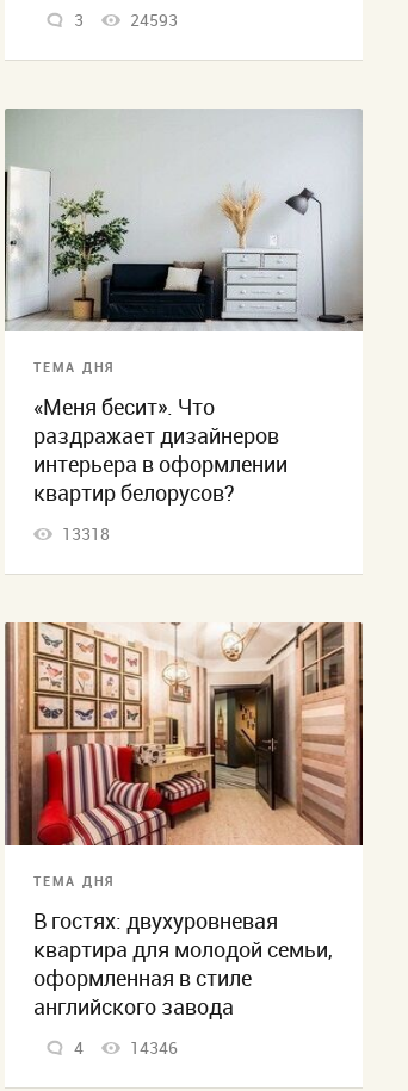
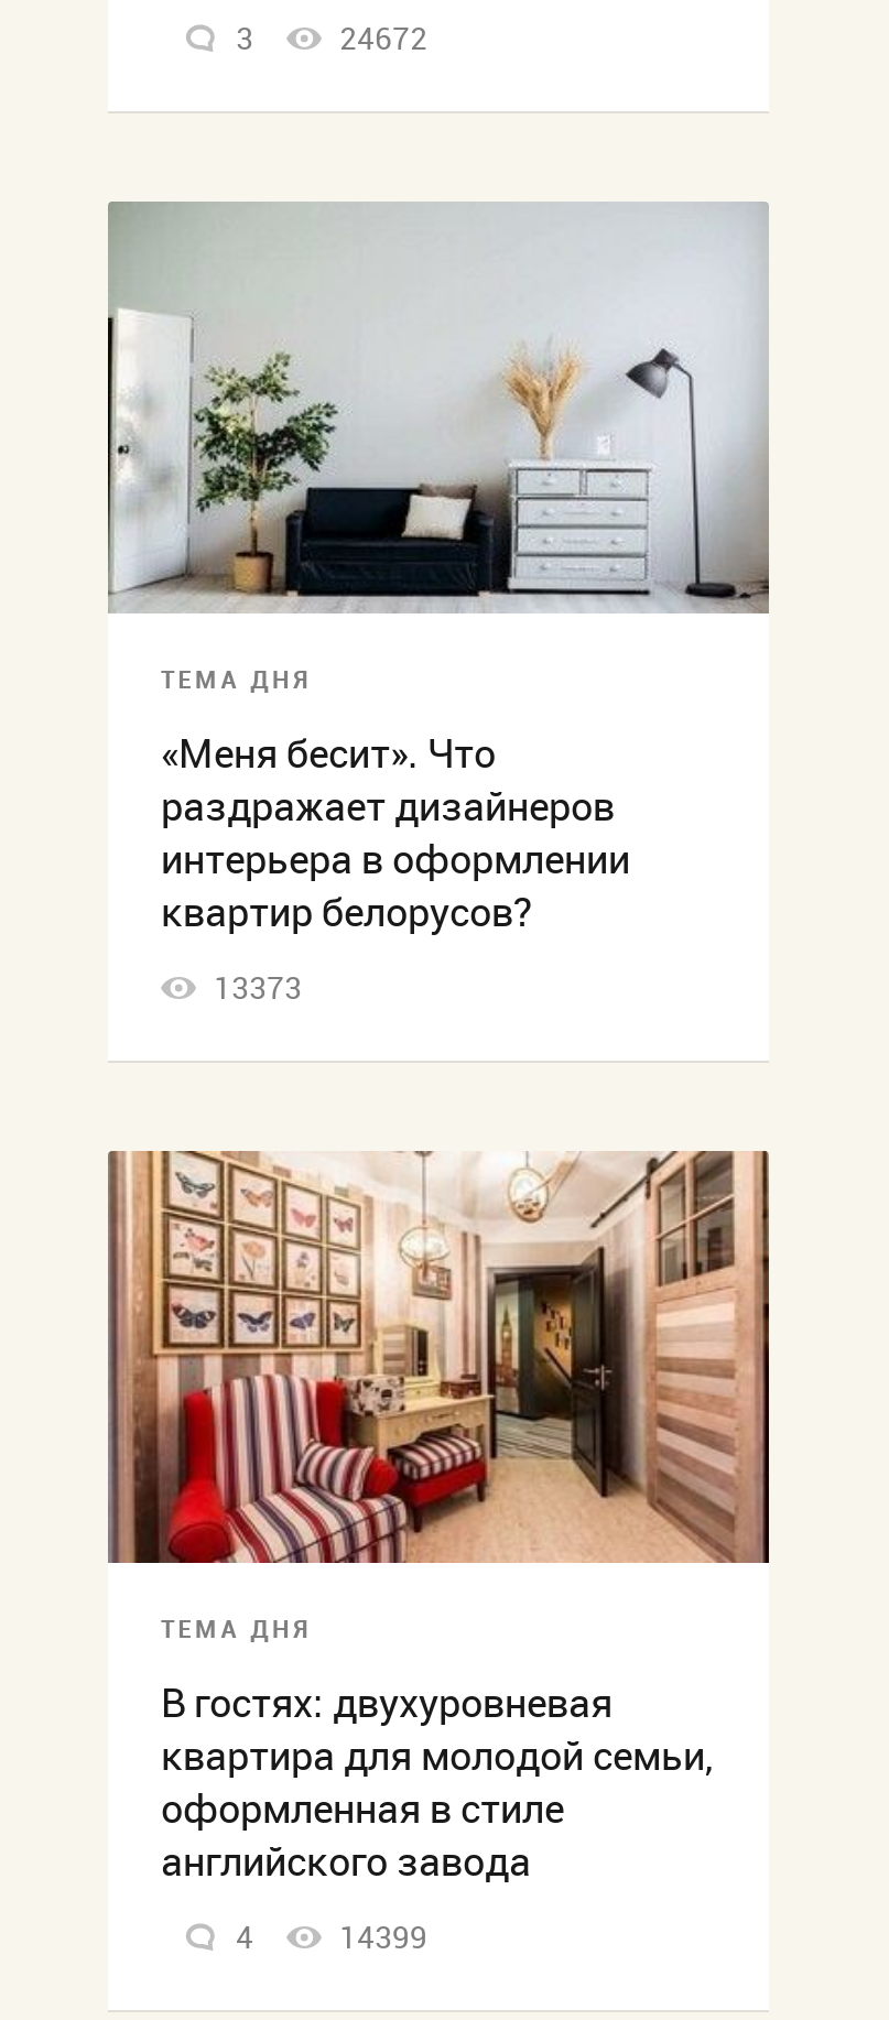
- 24593
+ 24672

- 13318
+ 13373

- 14346
+ 14399
